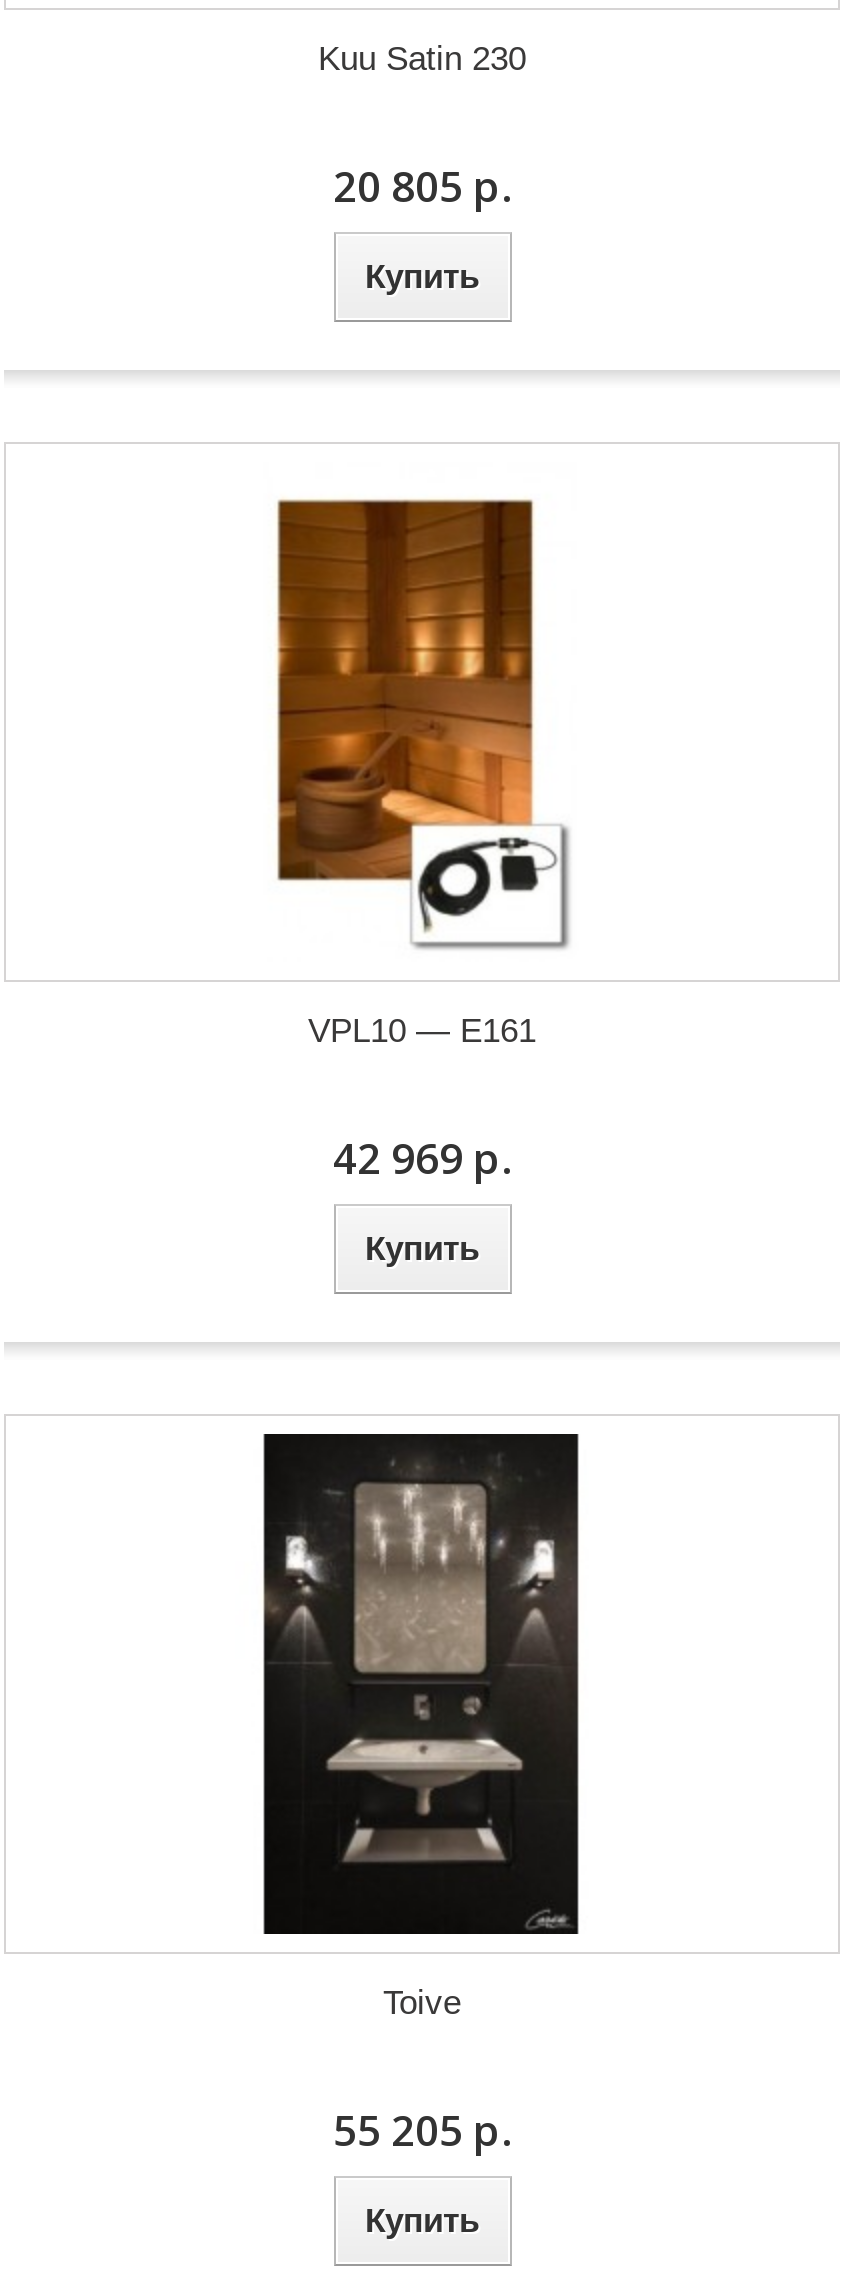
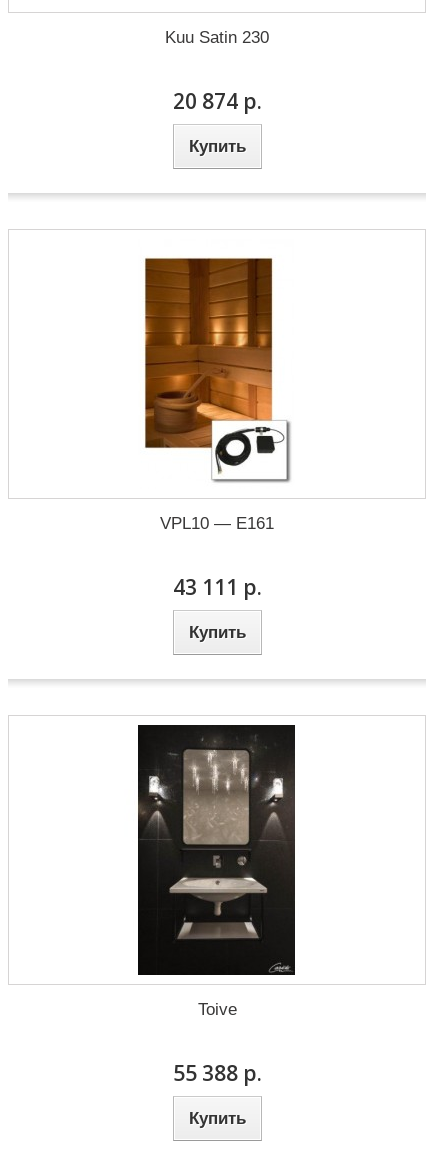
- 20 805 р.
+ 20 874 р.

- 42 969 р.
+ 43 111 р.

- 55 205 р.
+ 55 388 р.
